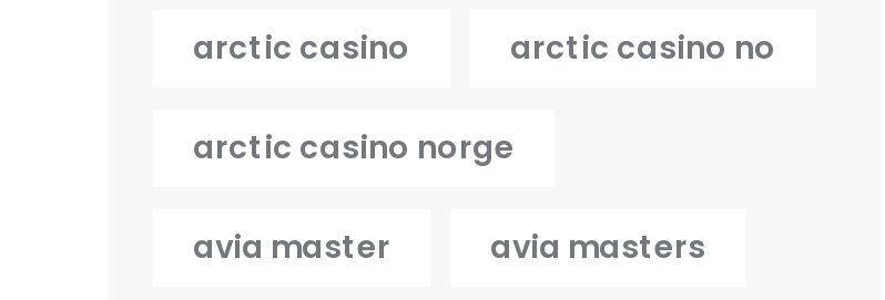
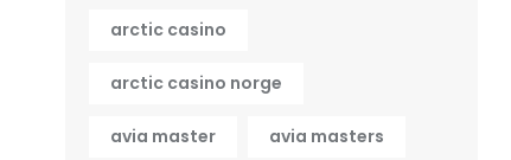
- arctic casino no
